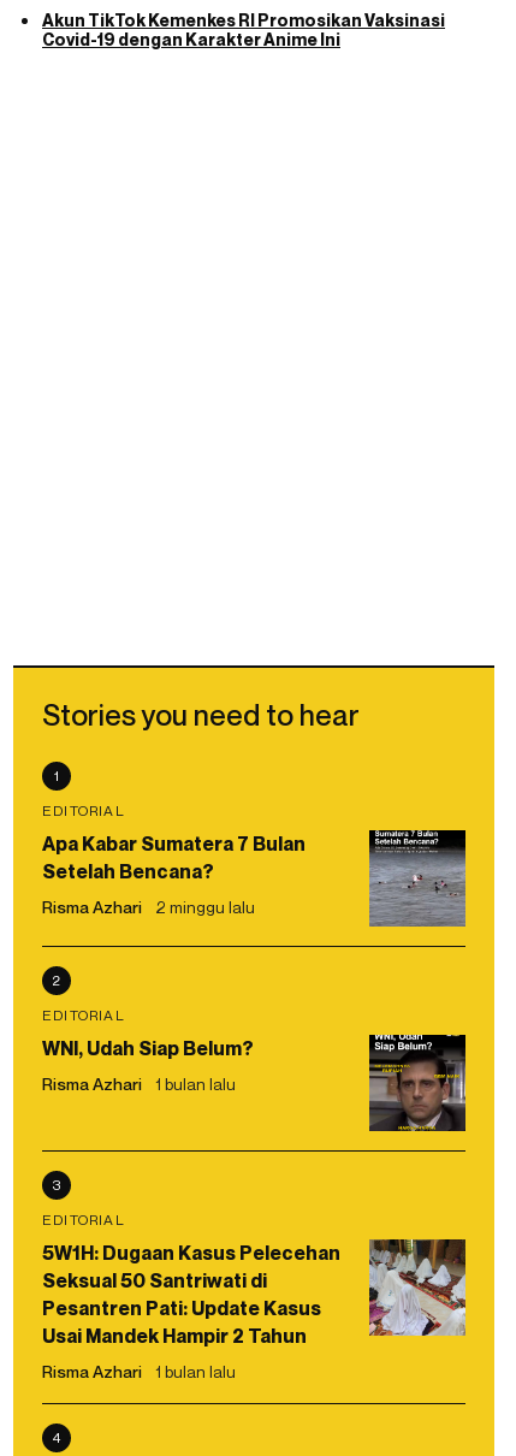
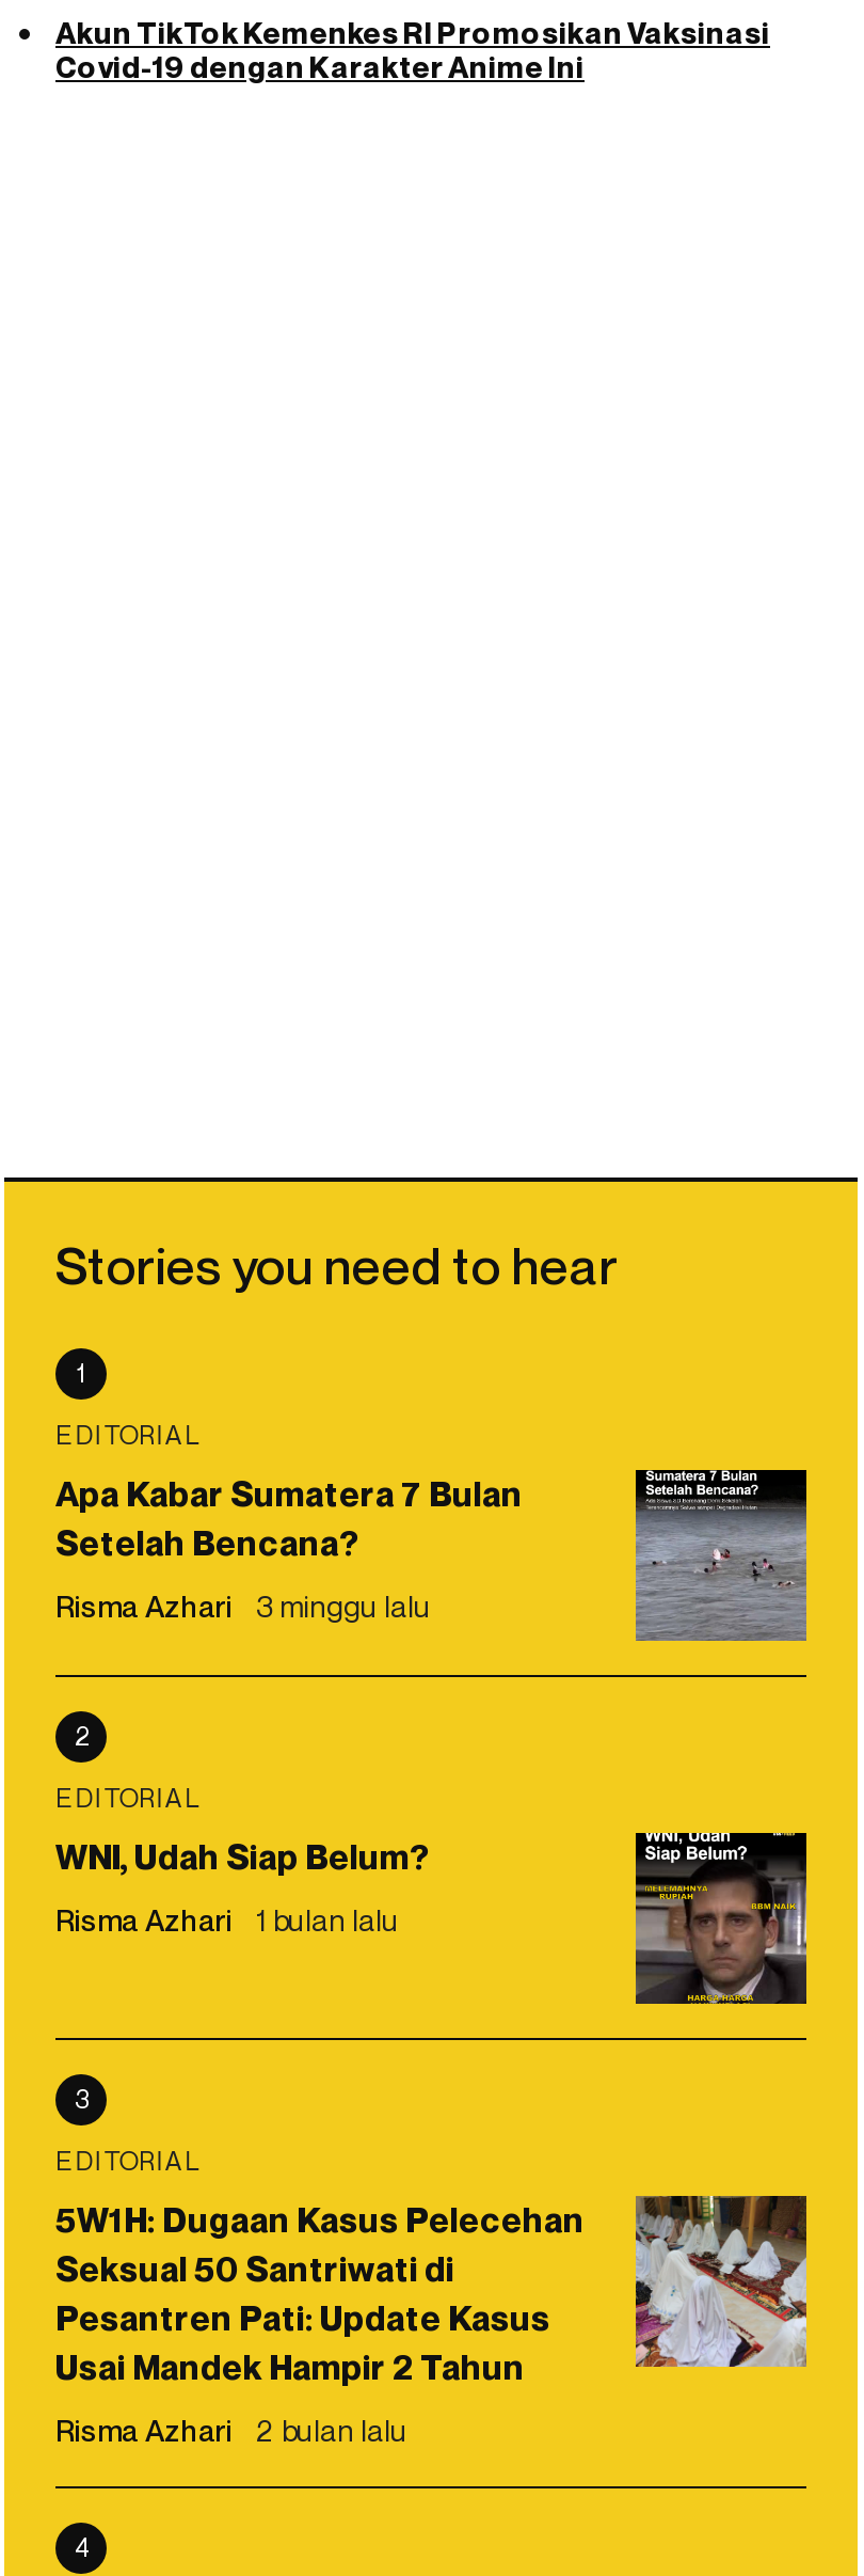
- Risma Azhari 2 minggu lalu
+ Risma Azhari 3 minggu lalu

- Risma Azhari 1 bulan lalu
+ Risma Azhari 2 bulan lalu
